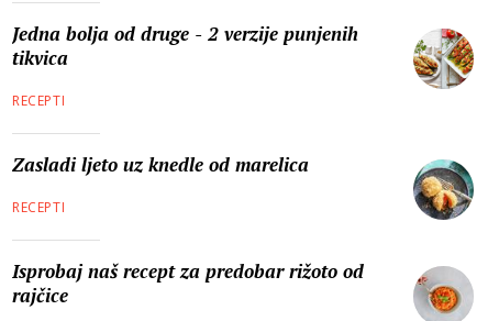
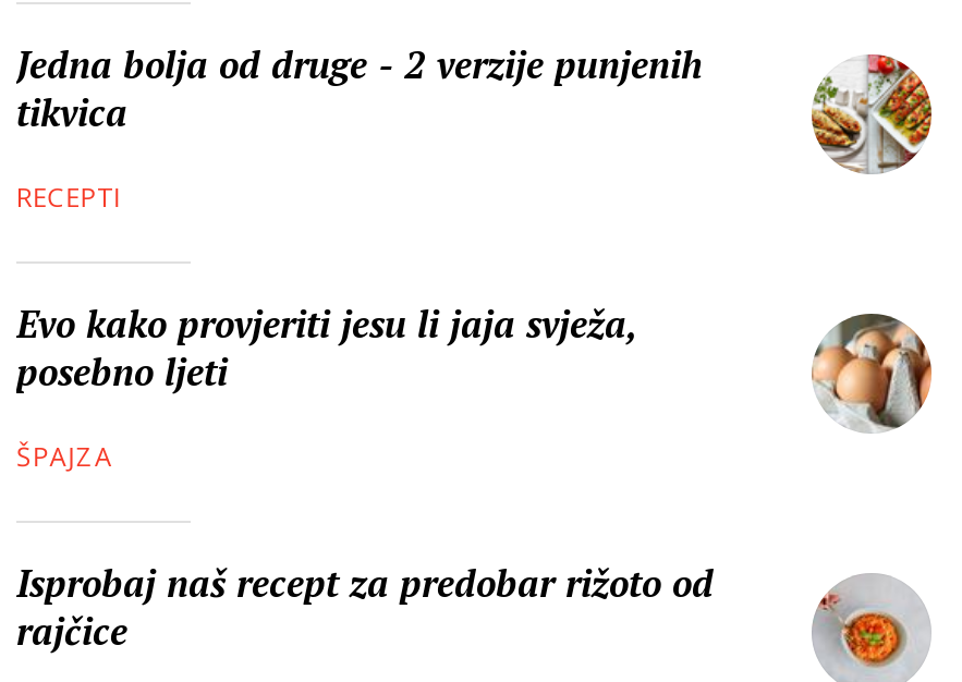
- Zasladi ljeto uz knedle od marelica
+ Evo kako provjeriti jesu li jaja svježa,
+ posebno ljeti

- [image]
+ [image]

- RECEPTI
+ ŠPAJZA
